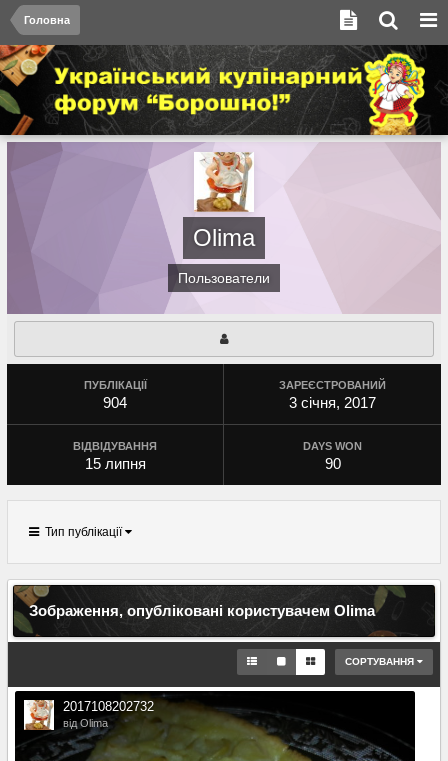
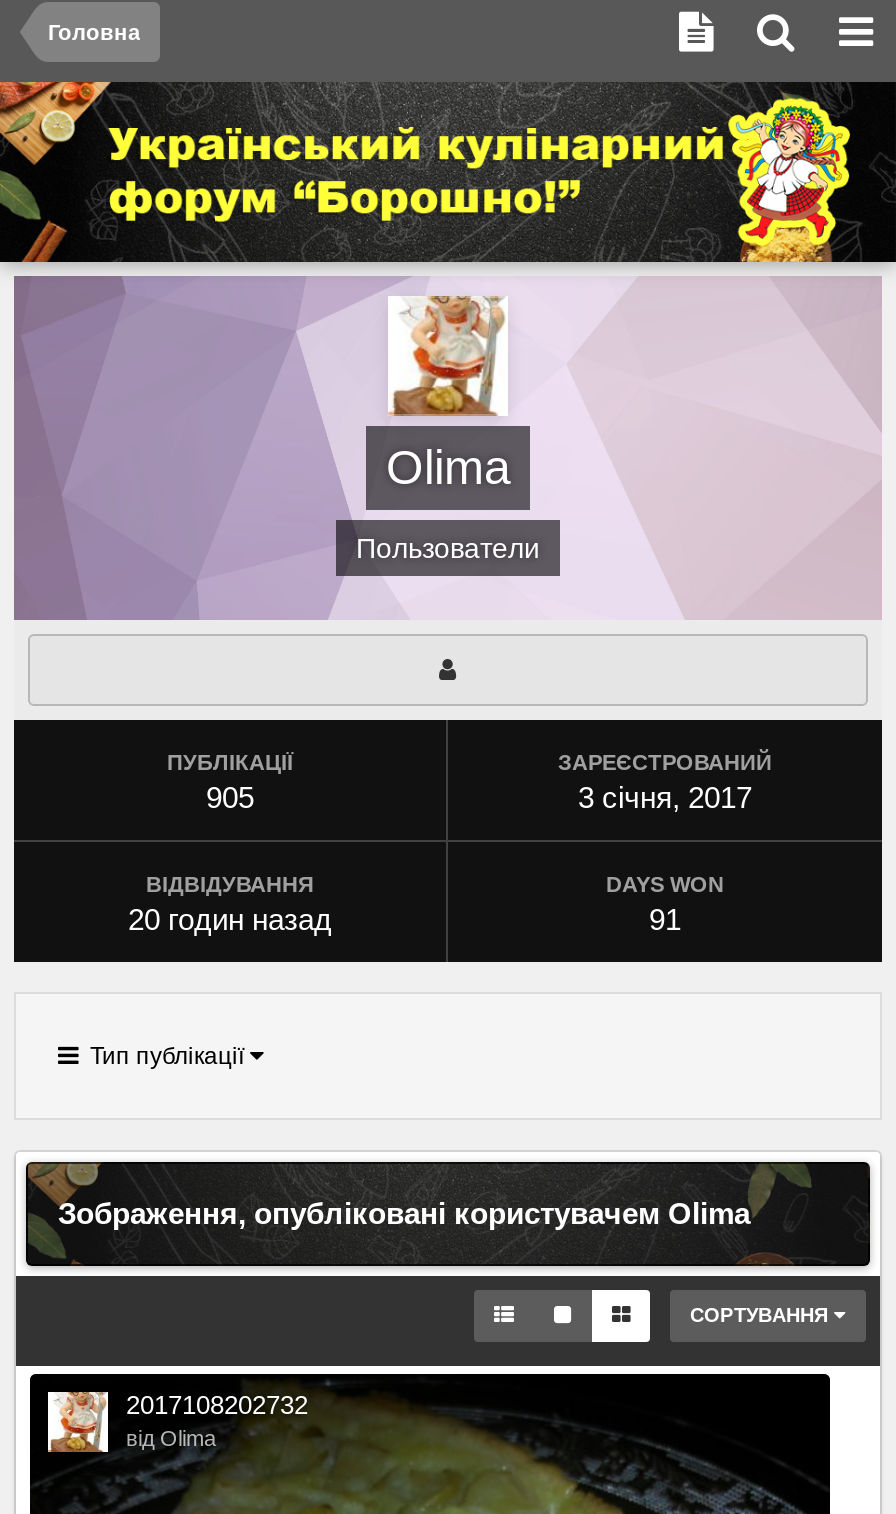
- 904
+ 905

- 15 липня
+ 20 годин назад

- 90
+ 91
